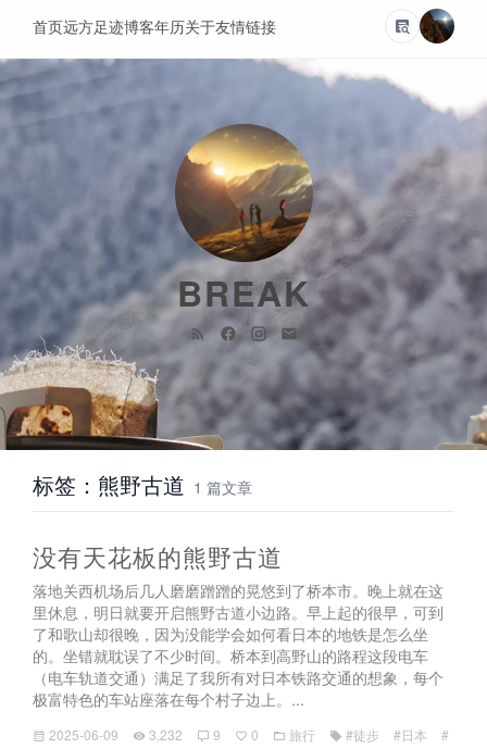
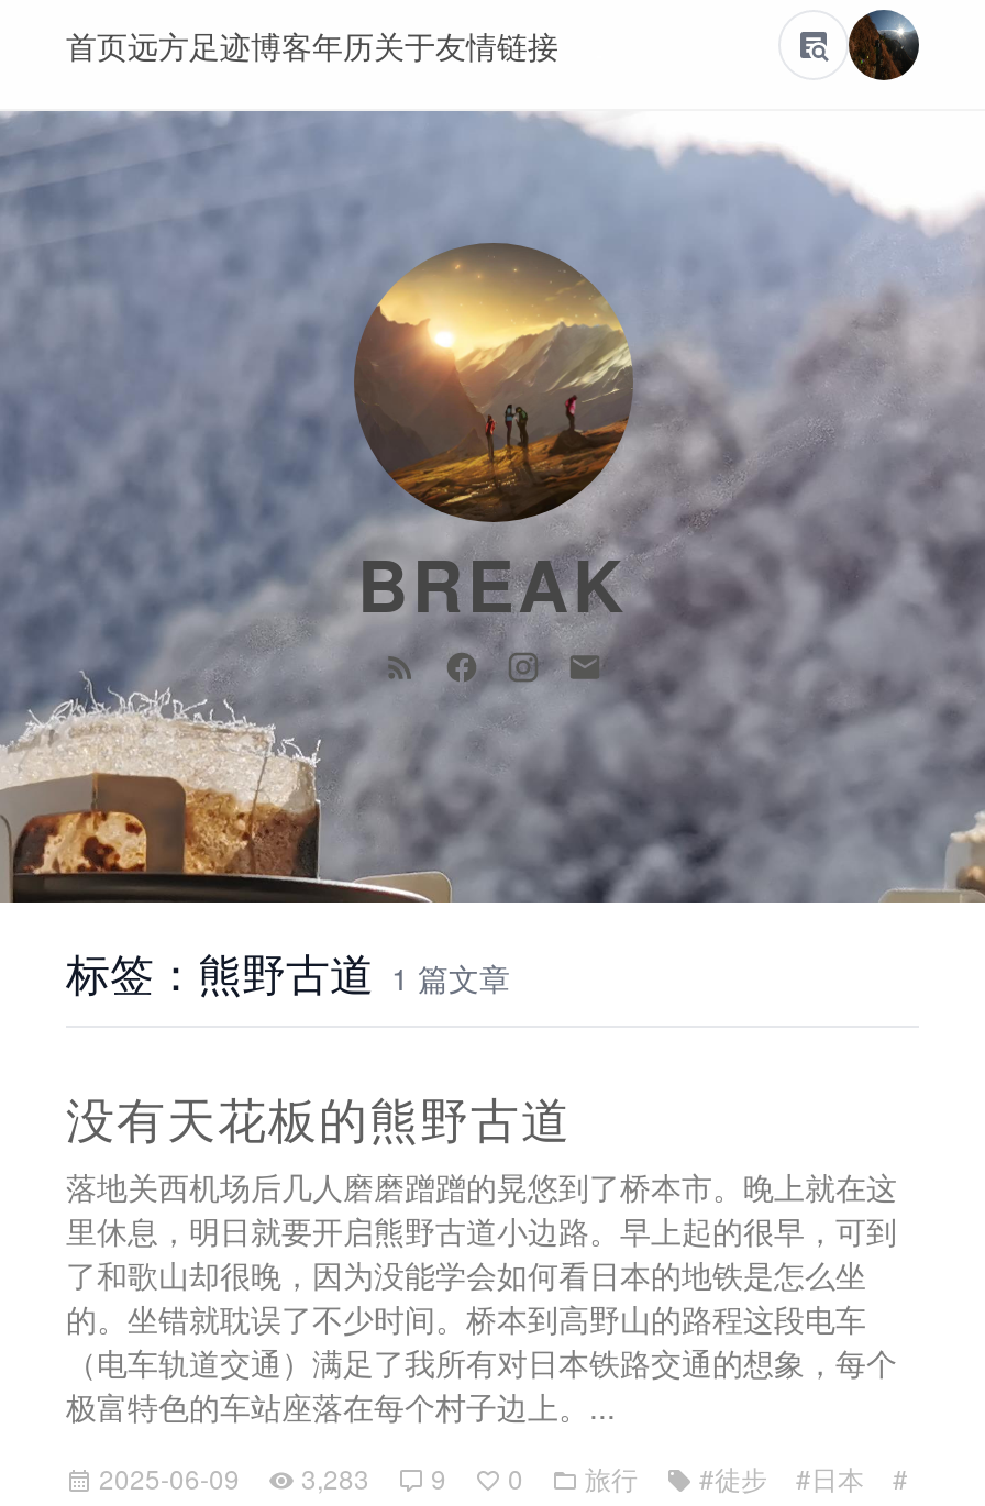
- 3,232
+ 3,283
